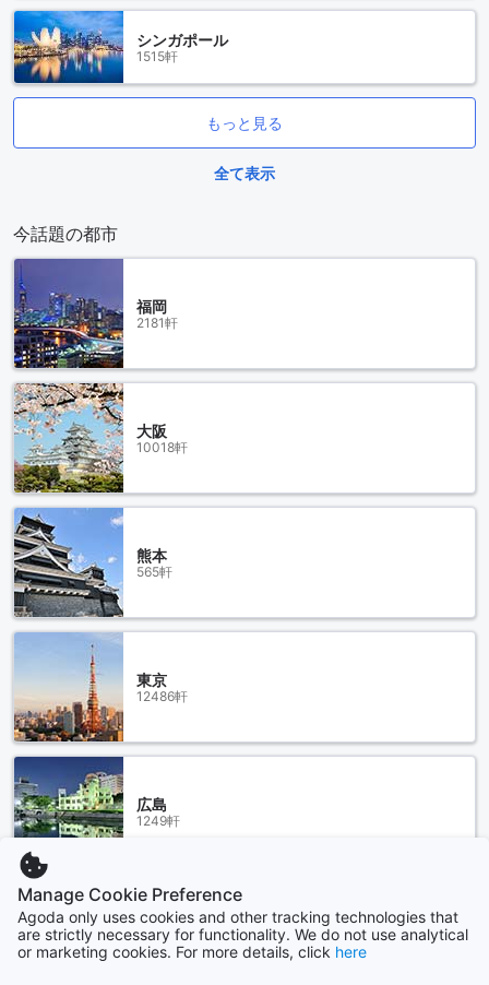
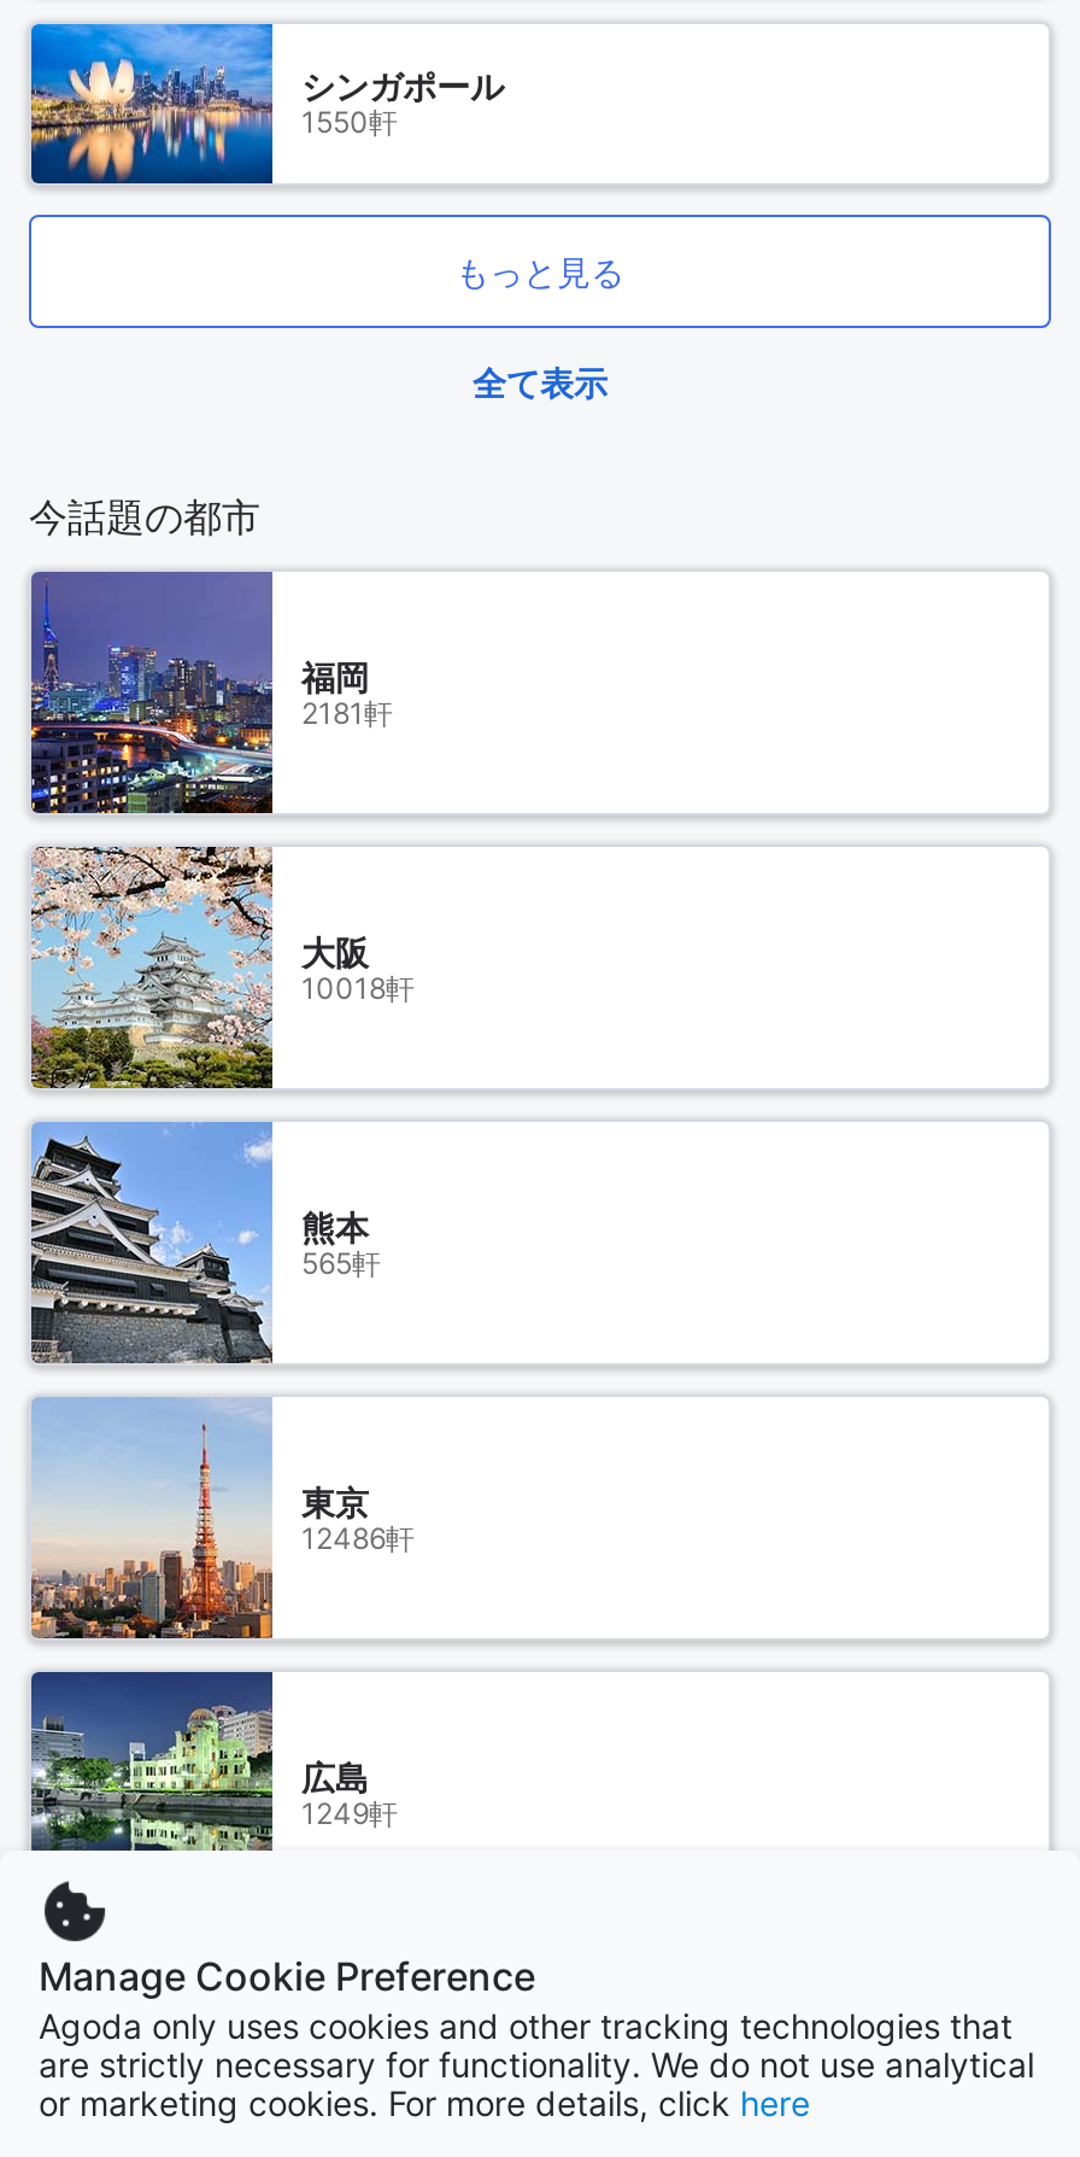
- 1515軒
+ 1550軒
